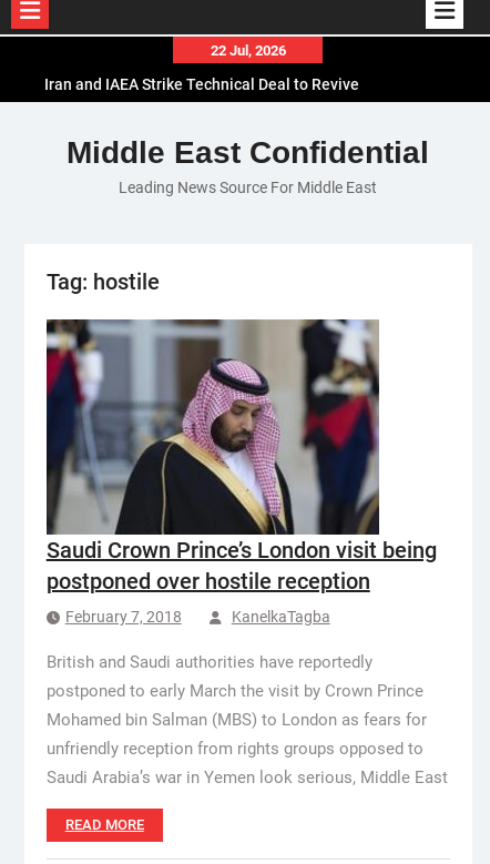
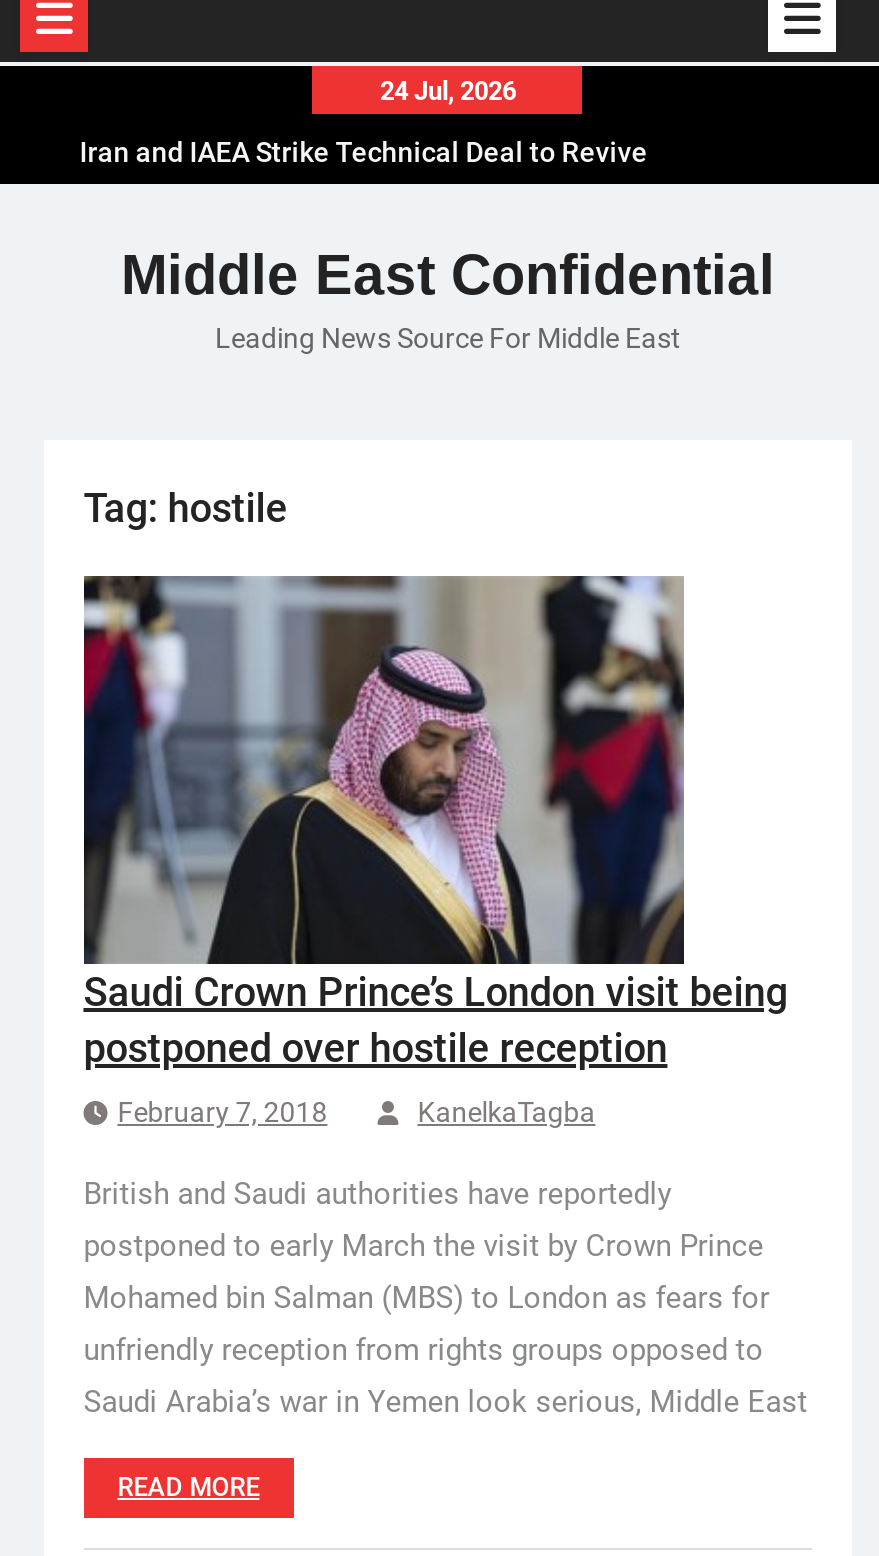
- 22 Jul, 2026
+ 24 Jul, 2026
